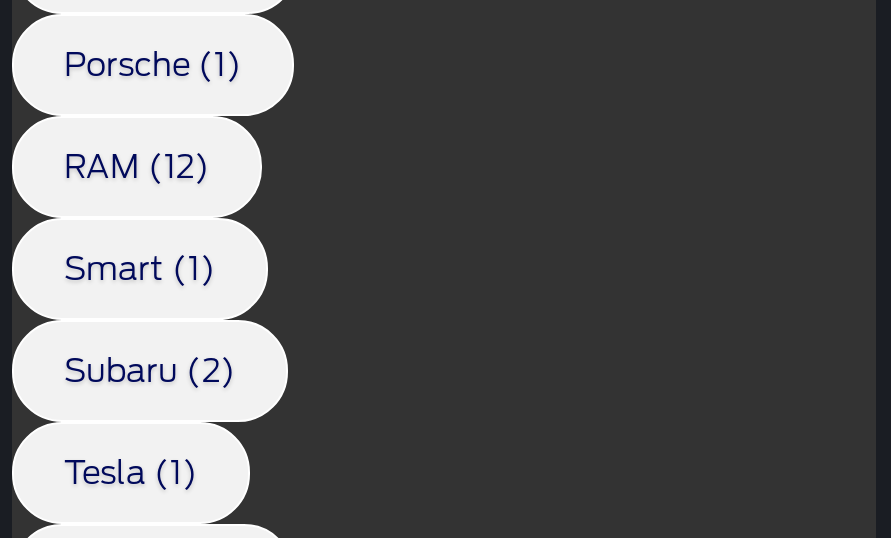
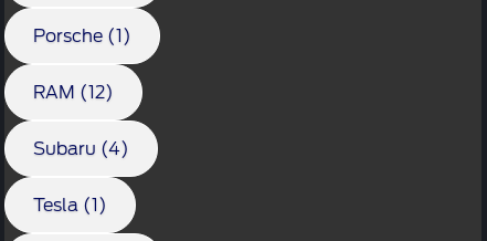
- Smart (1)
- Subaru (2)
+ Subaru (4)
